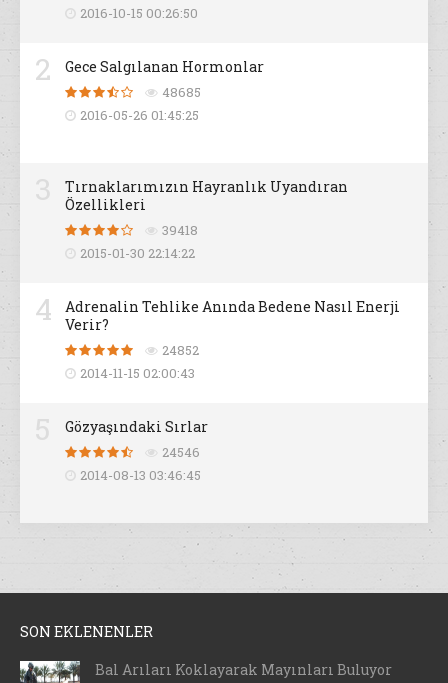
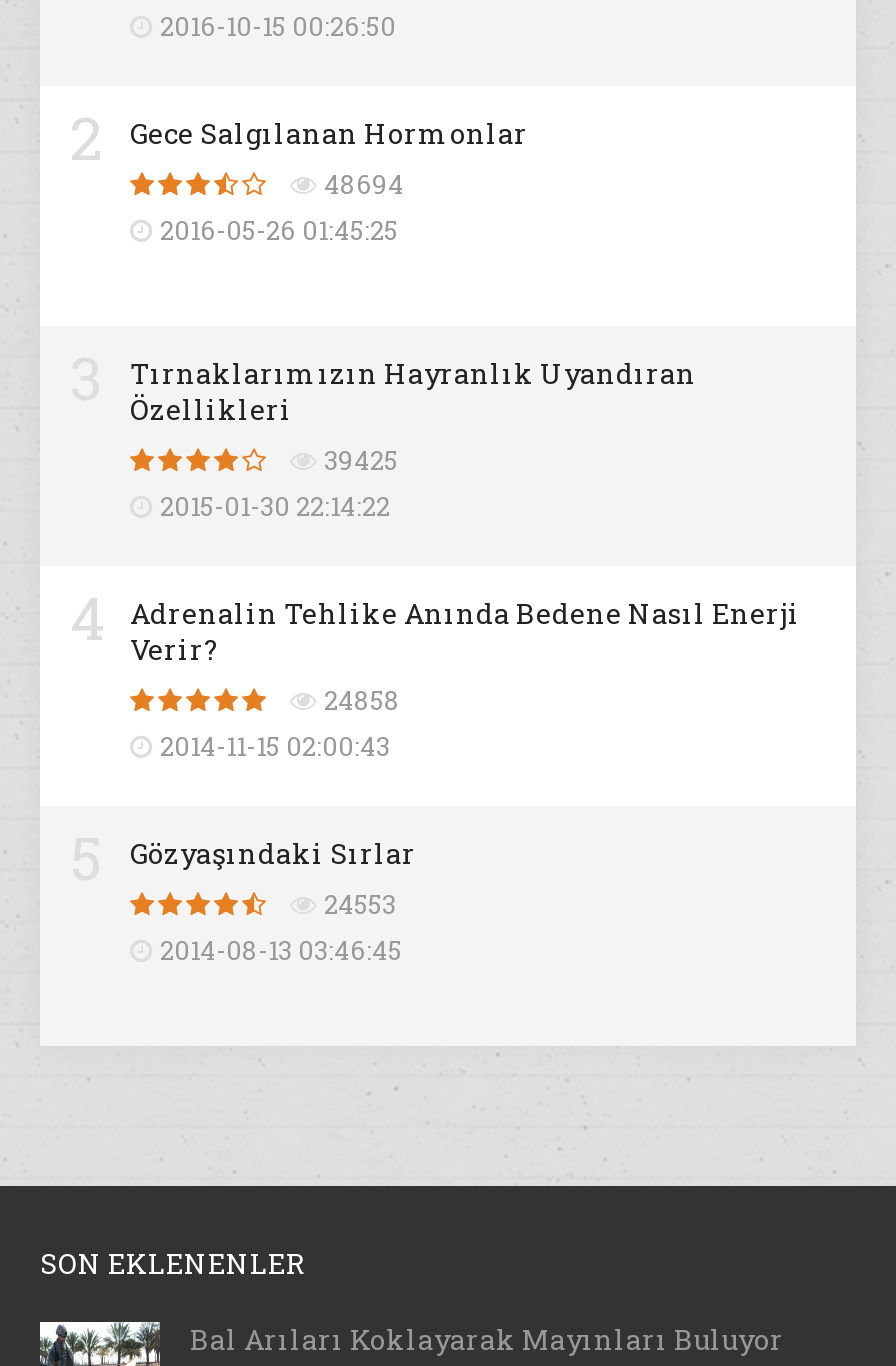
- 48685
+ 48694

- 39418
+ 39425

- 24852
+ 24858

- 24546
+ 24553
